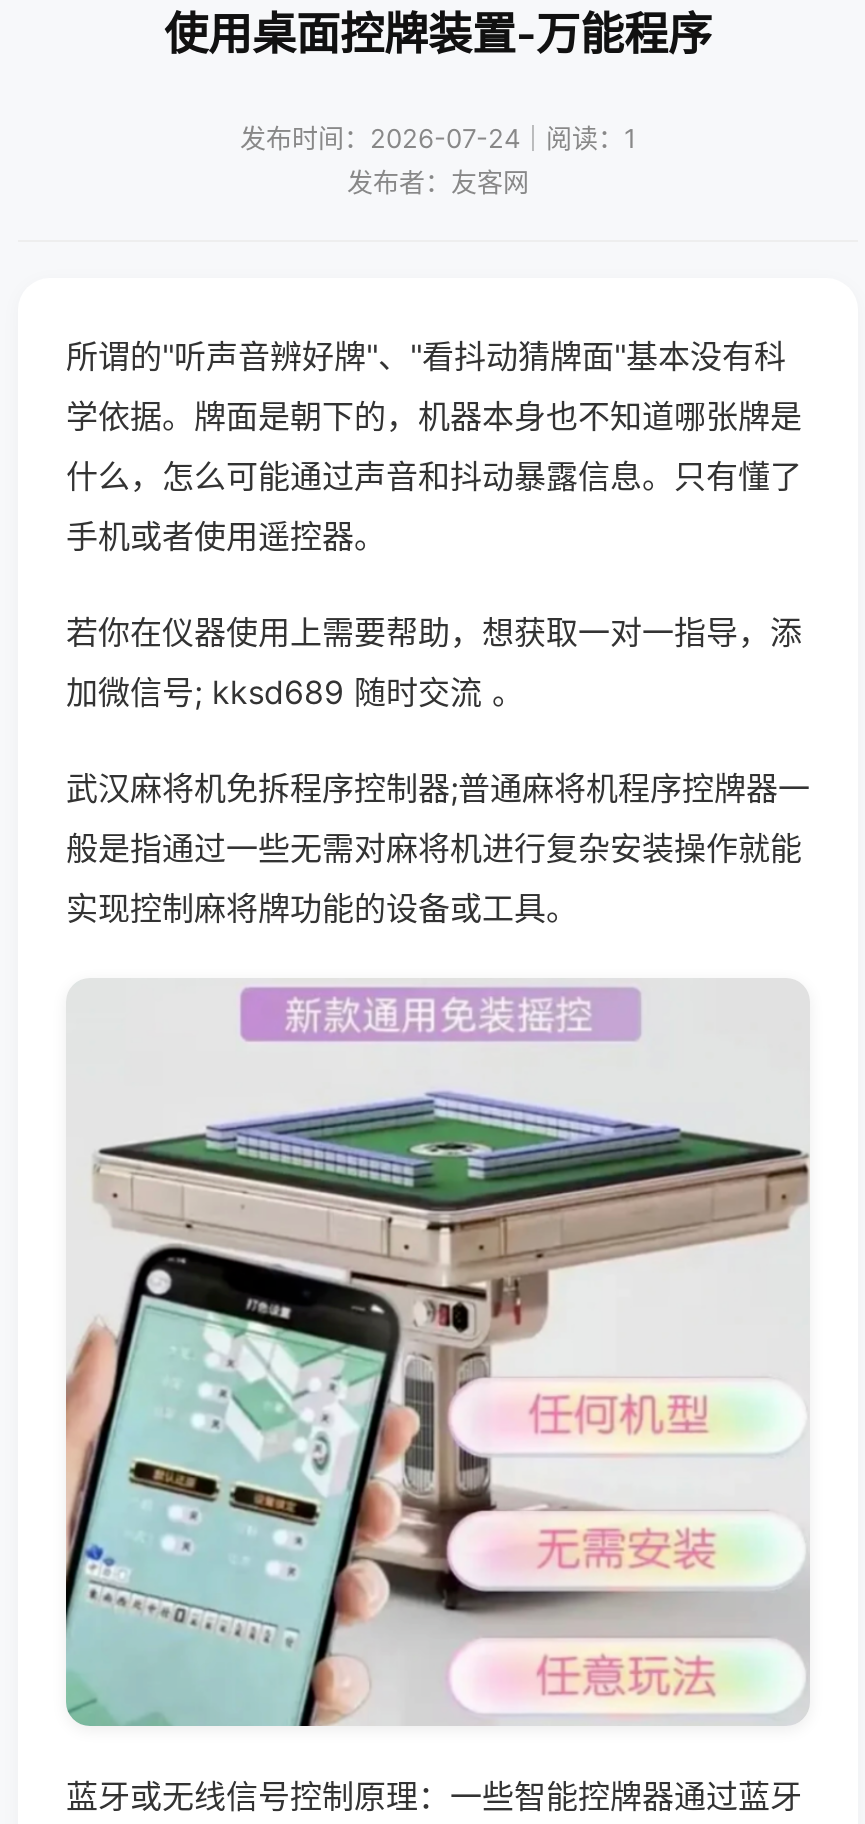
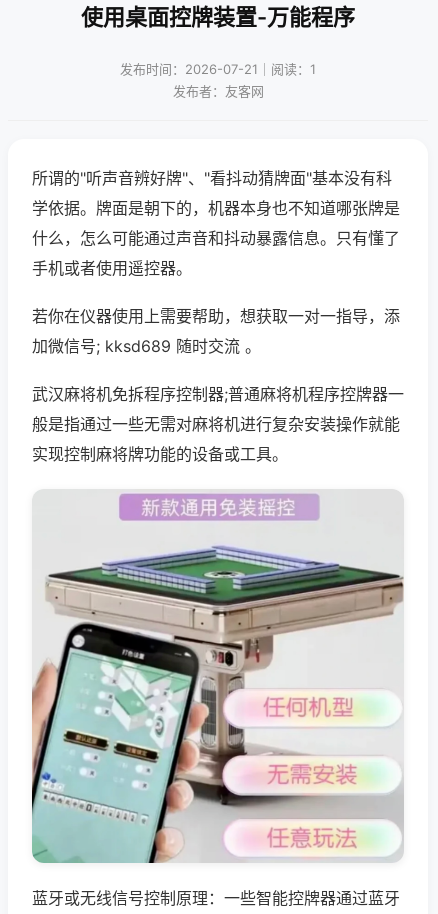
- 发布时间：2026-07-24｜阅读：1
+ 发布时间：2026-07-21｜阅读：1
